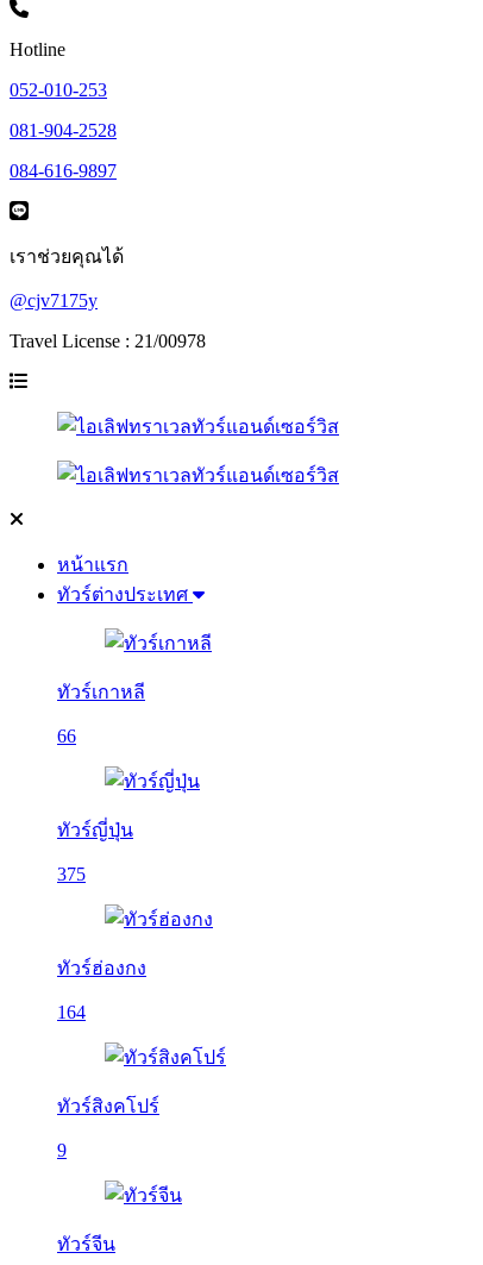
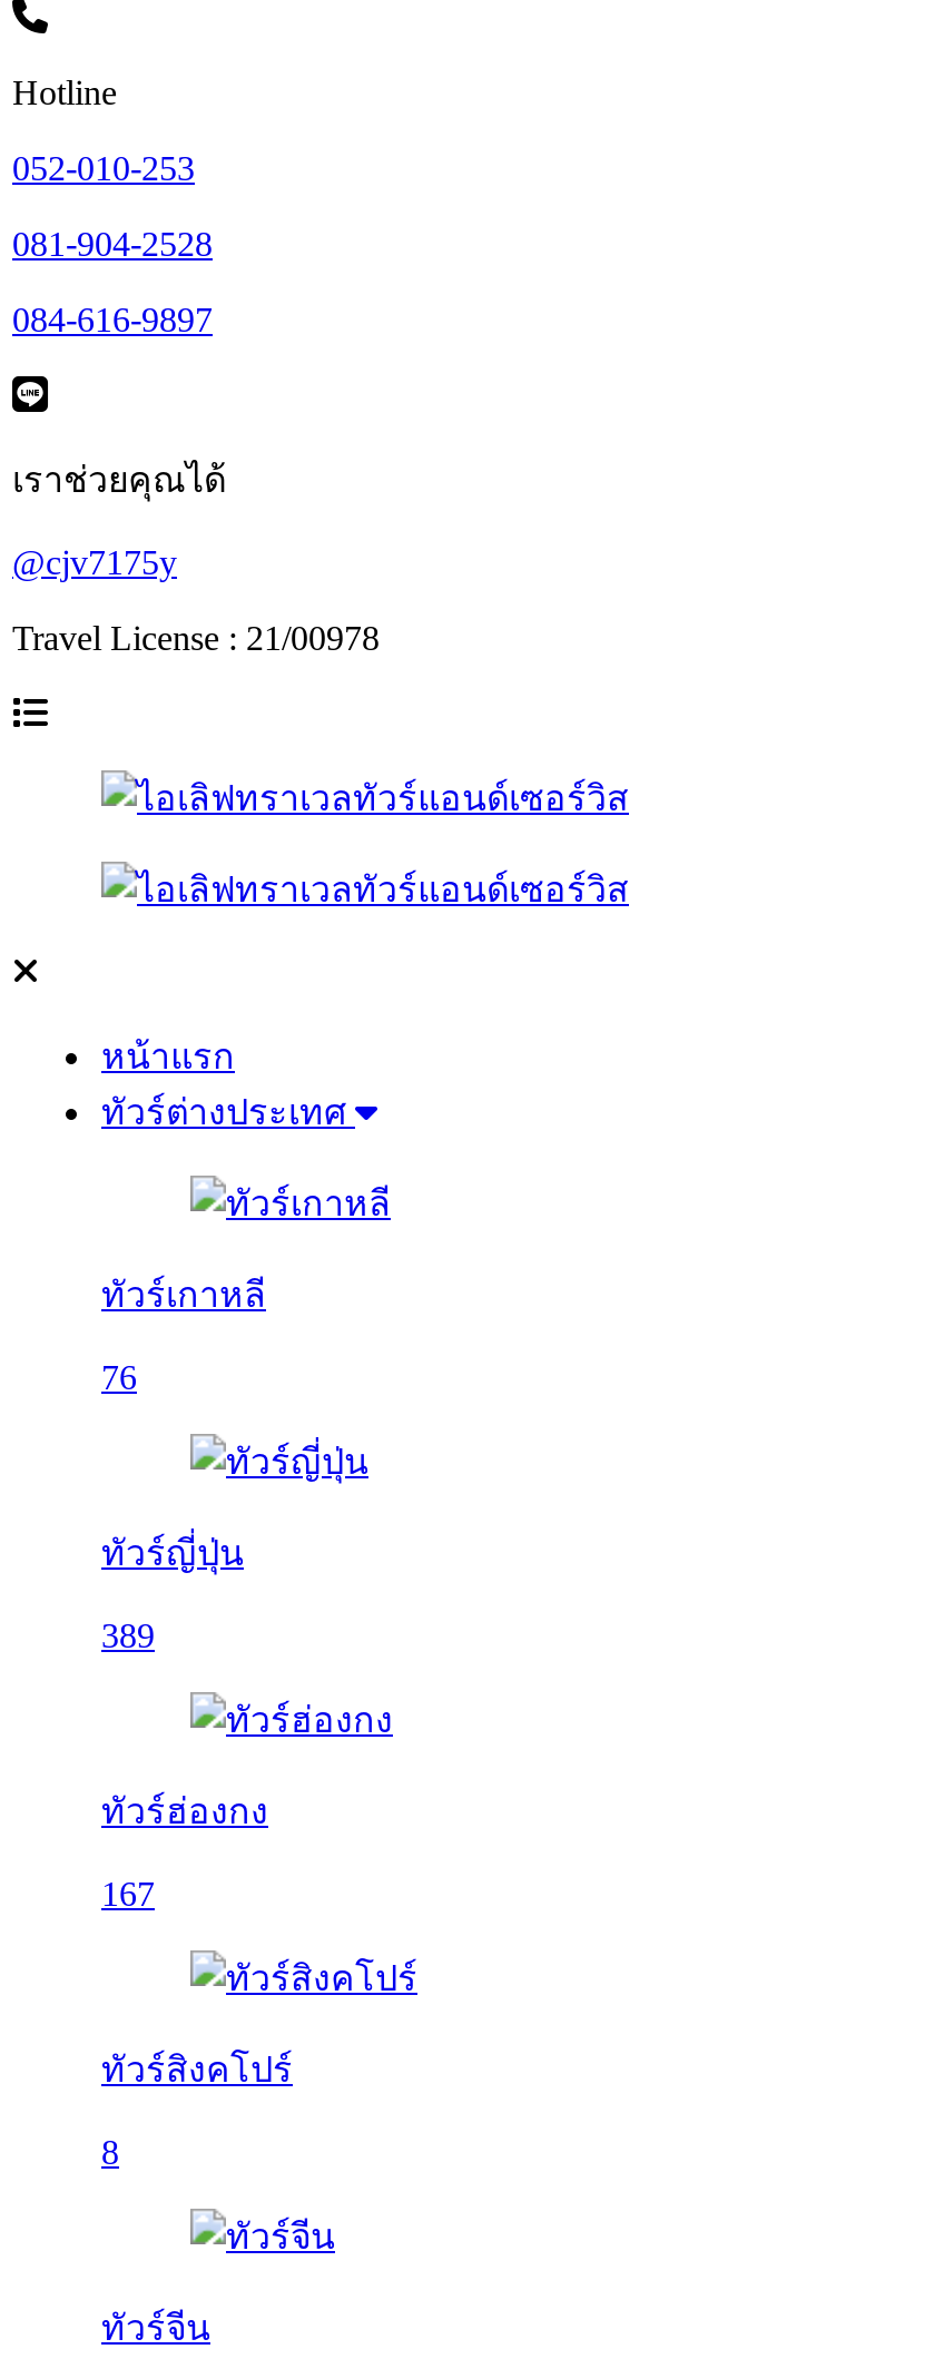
- 66
+ 76

- 375
+ 389

- 164
+ 167

- 9
+ 8
